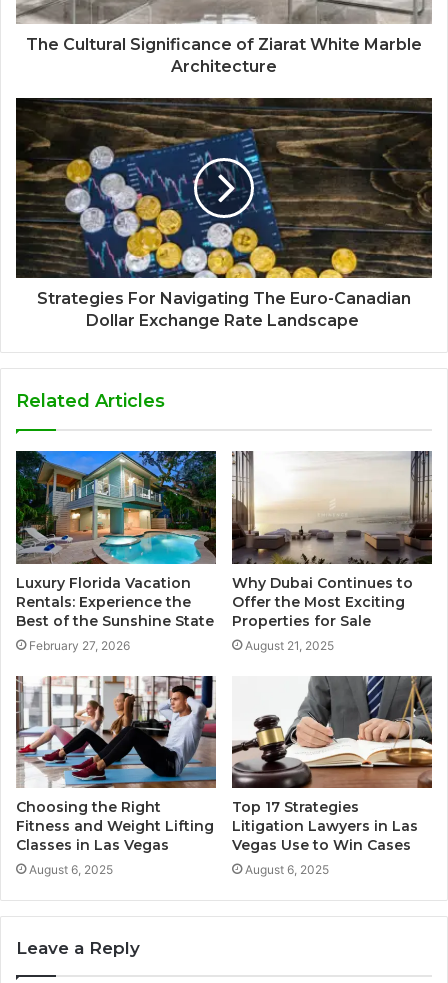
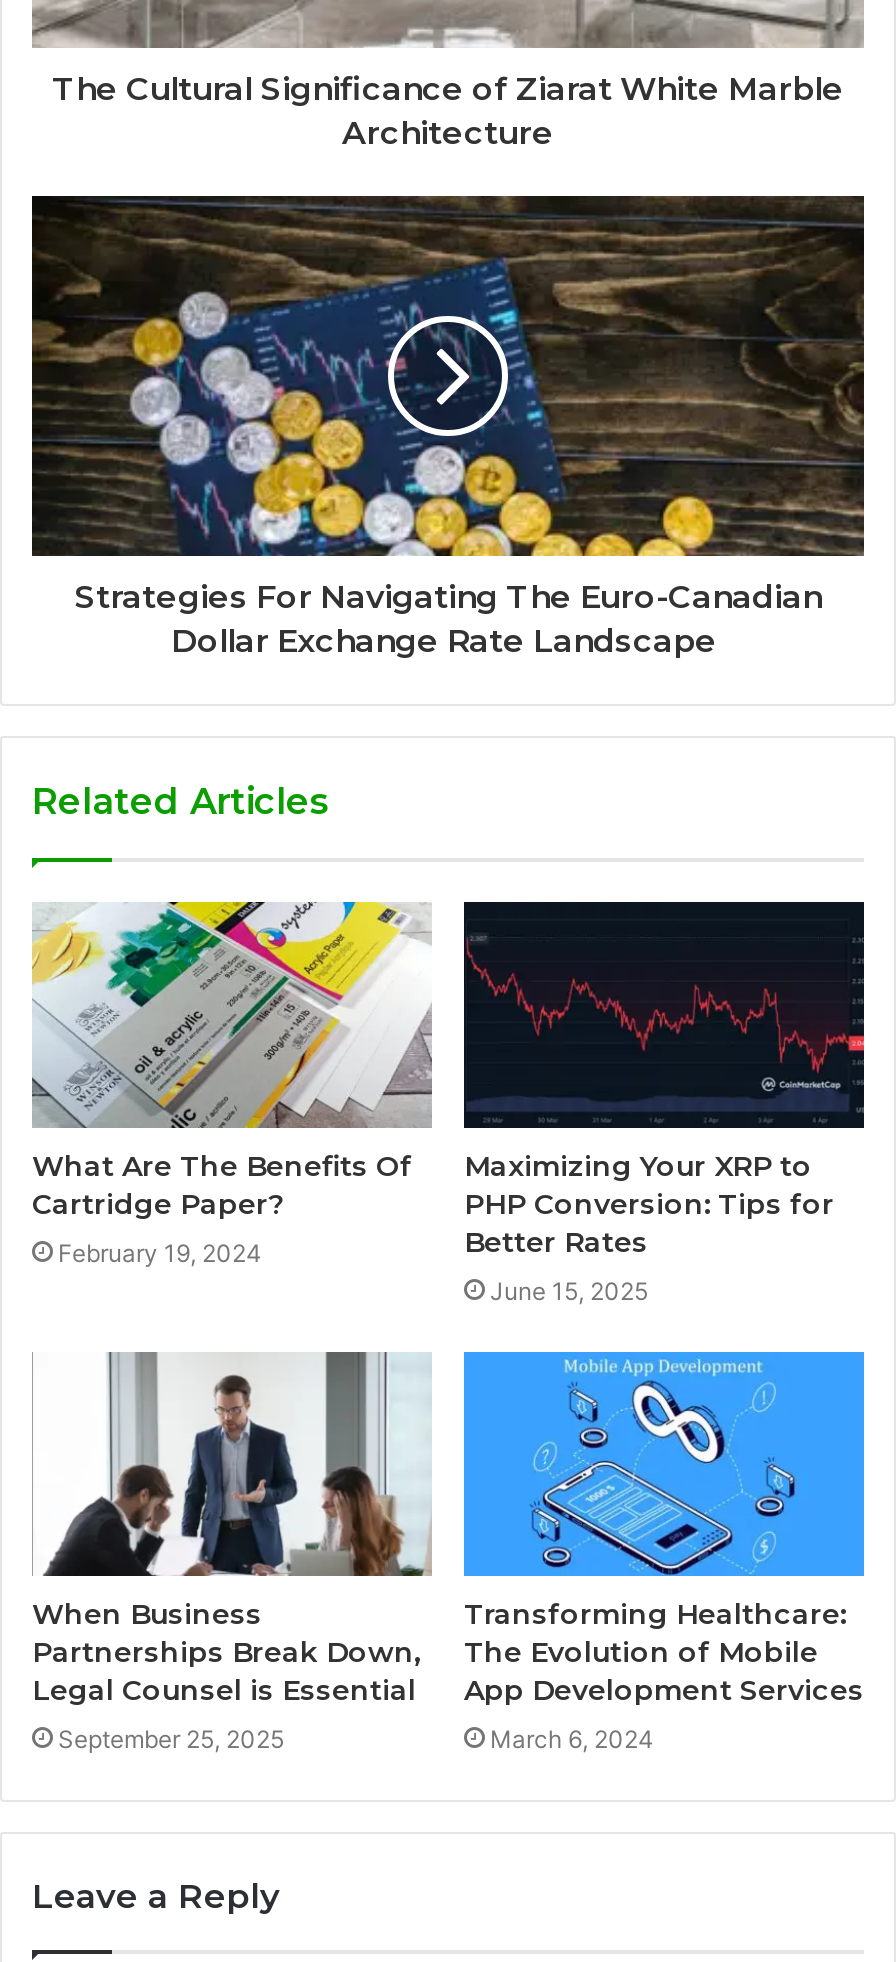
- [image]
- Luxury Florida Vacation
- Rentals: Experience the
- Best of the Sunshine State
- February 27, 2026
+ [image]
+ What Are The Benefits Of
+ Cartridge Paper?
+ February 19, 2024

- [image]
- Why Dubai Continues to
- Offer the Most Exciting
- Properties for Sale
- August 21, 2025
+ [image]
+ Maximizing Your XRP to
+ PHP Conversion: Tips for
+ Better Rates
+ June 15, 2025

- [image]
- Choosing the Right
- Fitness and Weight Lifting
- Classes in Las Vegas
- August 6, 2025
+ [image]
+ When Business
+ Partnerships Break Down,
+ Legal Counsel is Essential
+ September 25, 2025

- [image]
- Top 17 Strategies
- Litigation Lawyers in Las
- Vegas Use to Win Cases
- August 6, 2025
+ [image]
+ Transforming Healthcare:
+ The Evolution of Mobile
+ App Development Services
+ March 6, 2024
